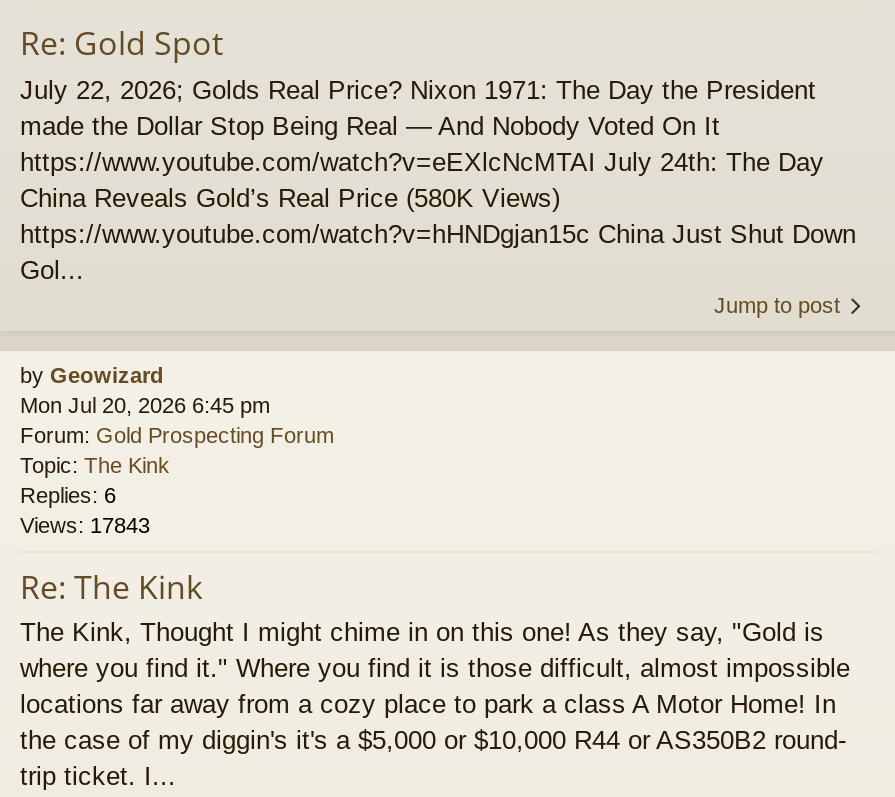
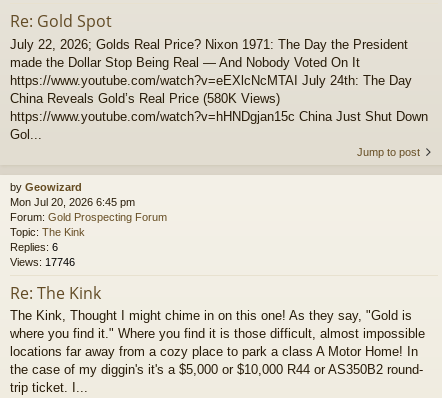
- Views: 17843
+ Views: 17746
